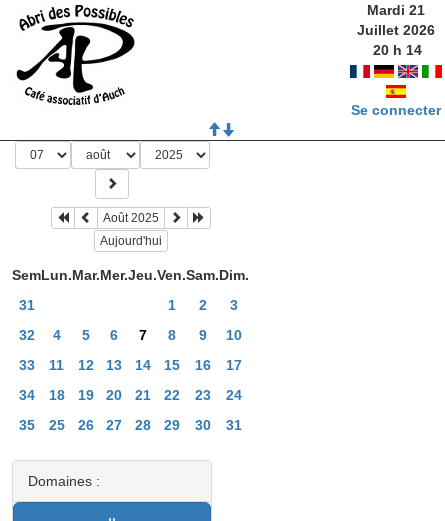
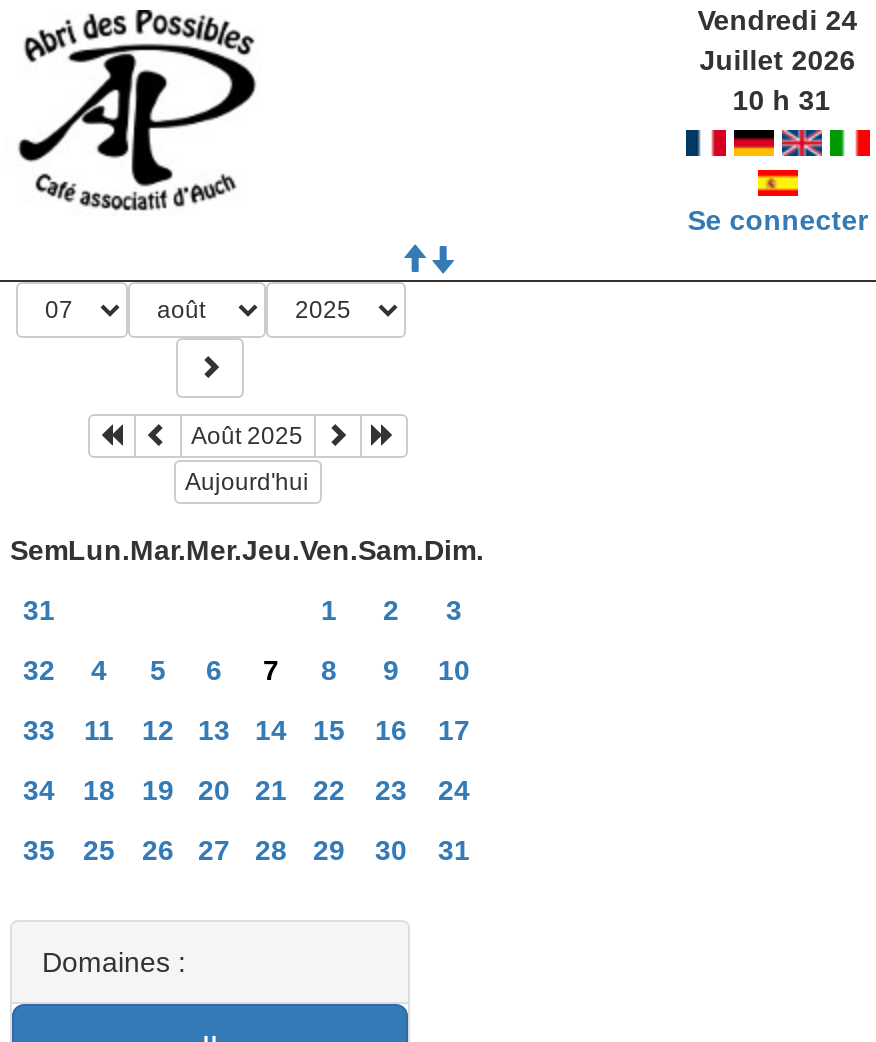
- Mardi 21
+ Vendredi 24

- 20 h 14
+ 10 h 31
